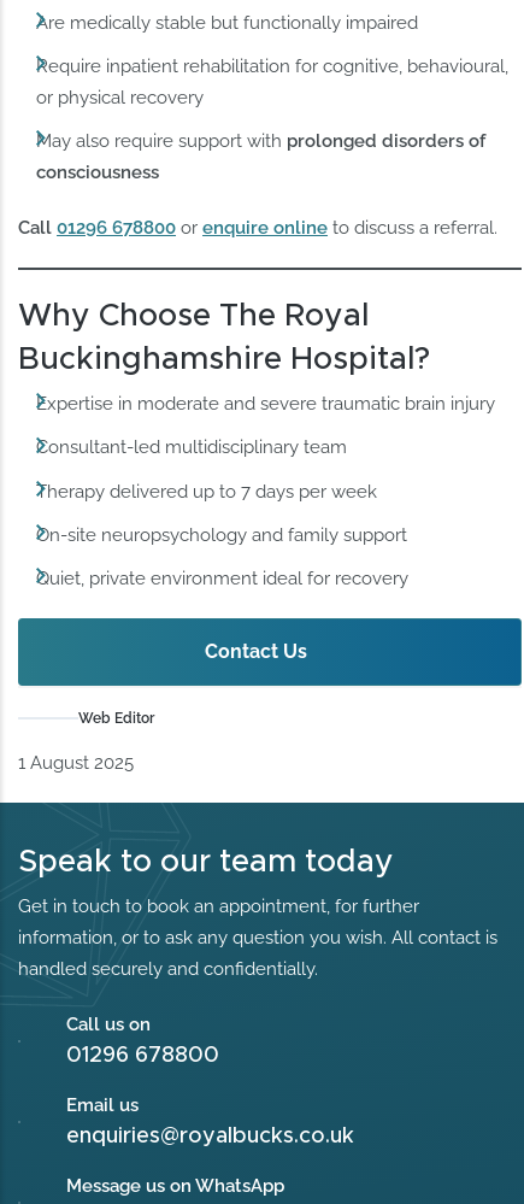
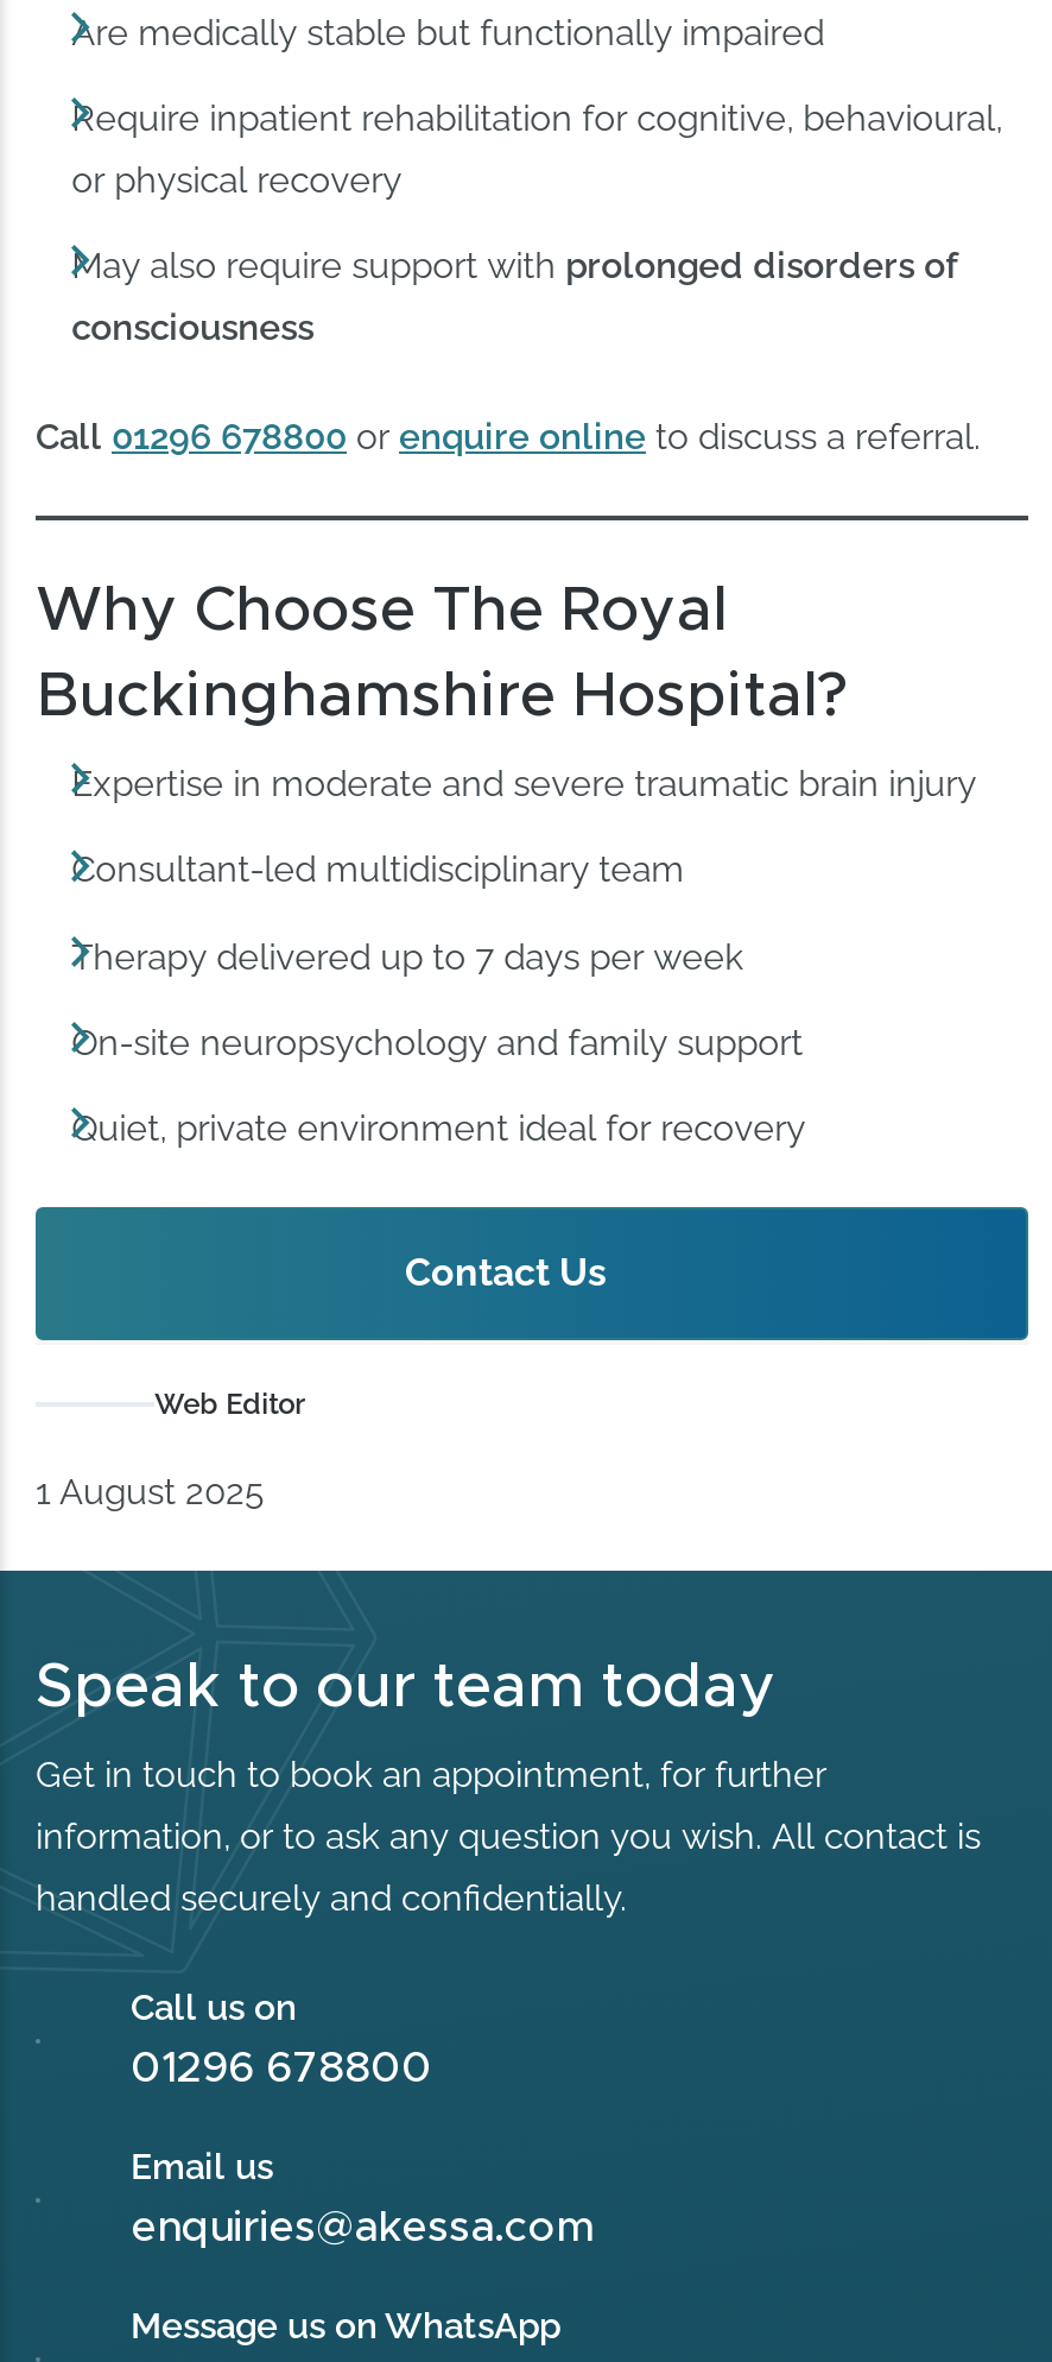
- enquiries@royalbucks.co.uk
+ enquiries@akessa.com
